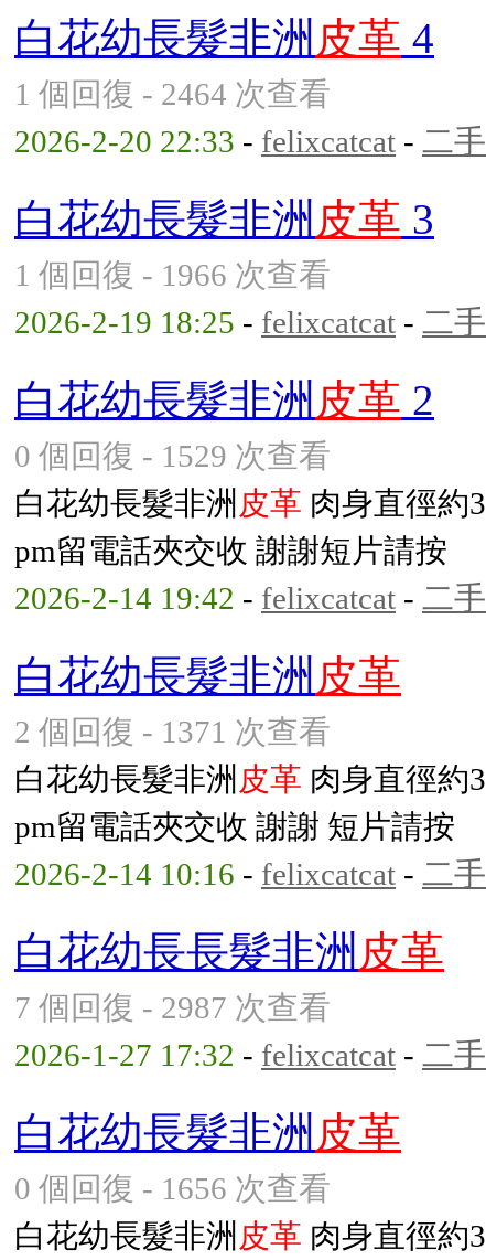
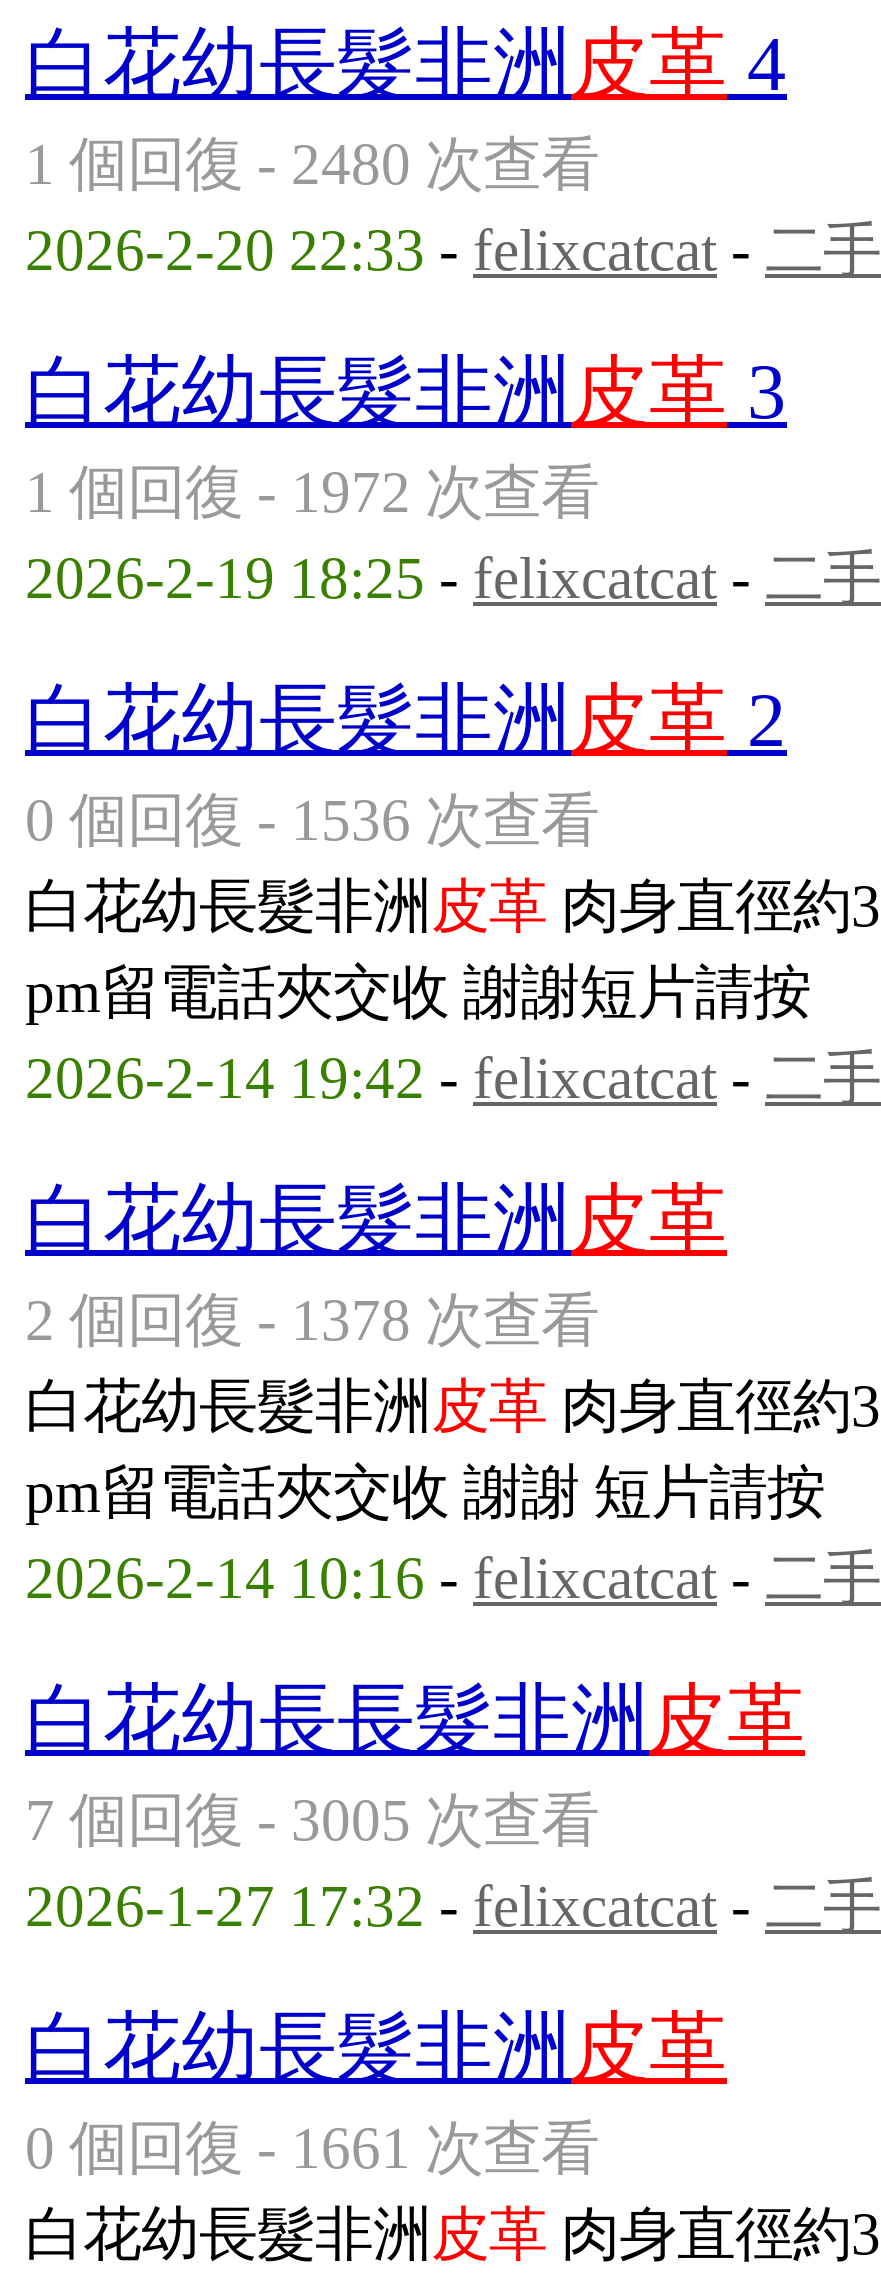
- 1 個回復 - 2464 次查看
+ 1 個回復 - 2480 次查看

- 1 個回復 - 1966 次查看
+ 1 個回復 - 1972 次查看

- 0 個回復 - 1529 次查看
+ 0 個回復 - 1536 次查看

- 2 個回復 - 1371 次查看
+ 2 個回復 - 1378 次查看

- 7 個回復 - 2987 次查看
+ 7 個回復 - 3005 次查看

- 0 個回復 - 1656 次查看
+ 0 個回復 - 1661 次查看
